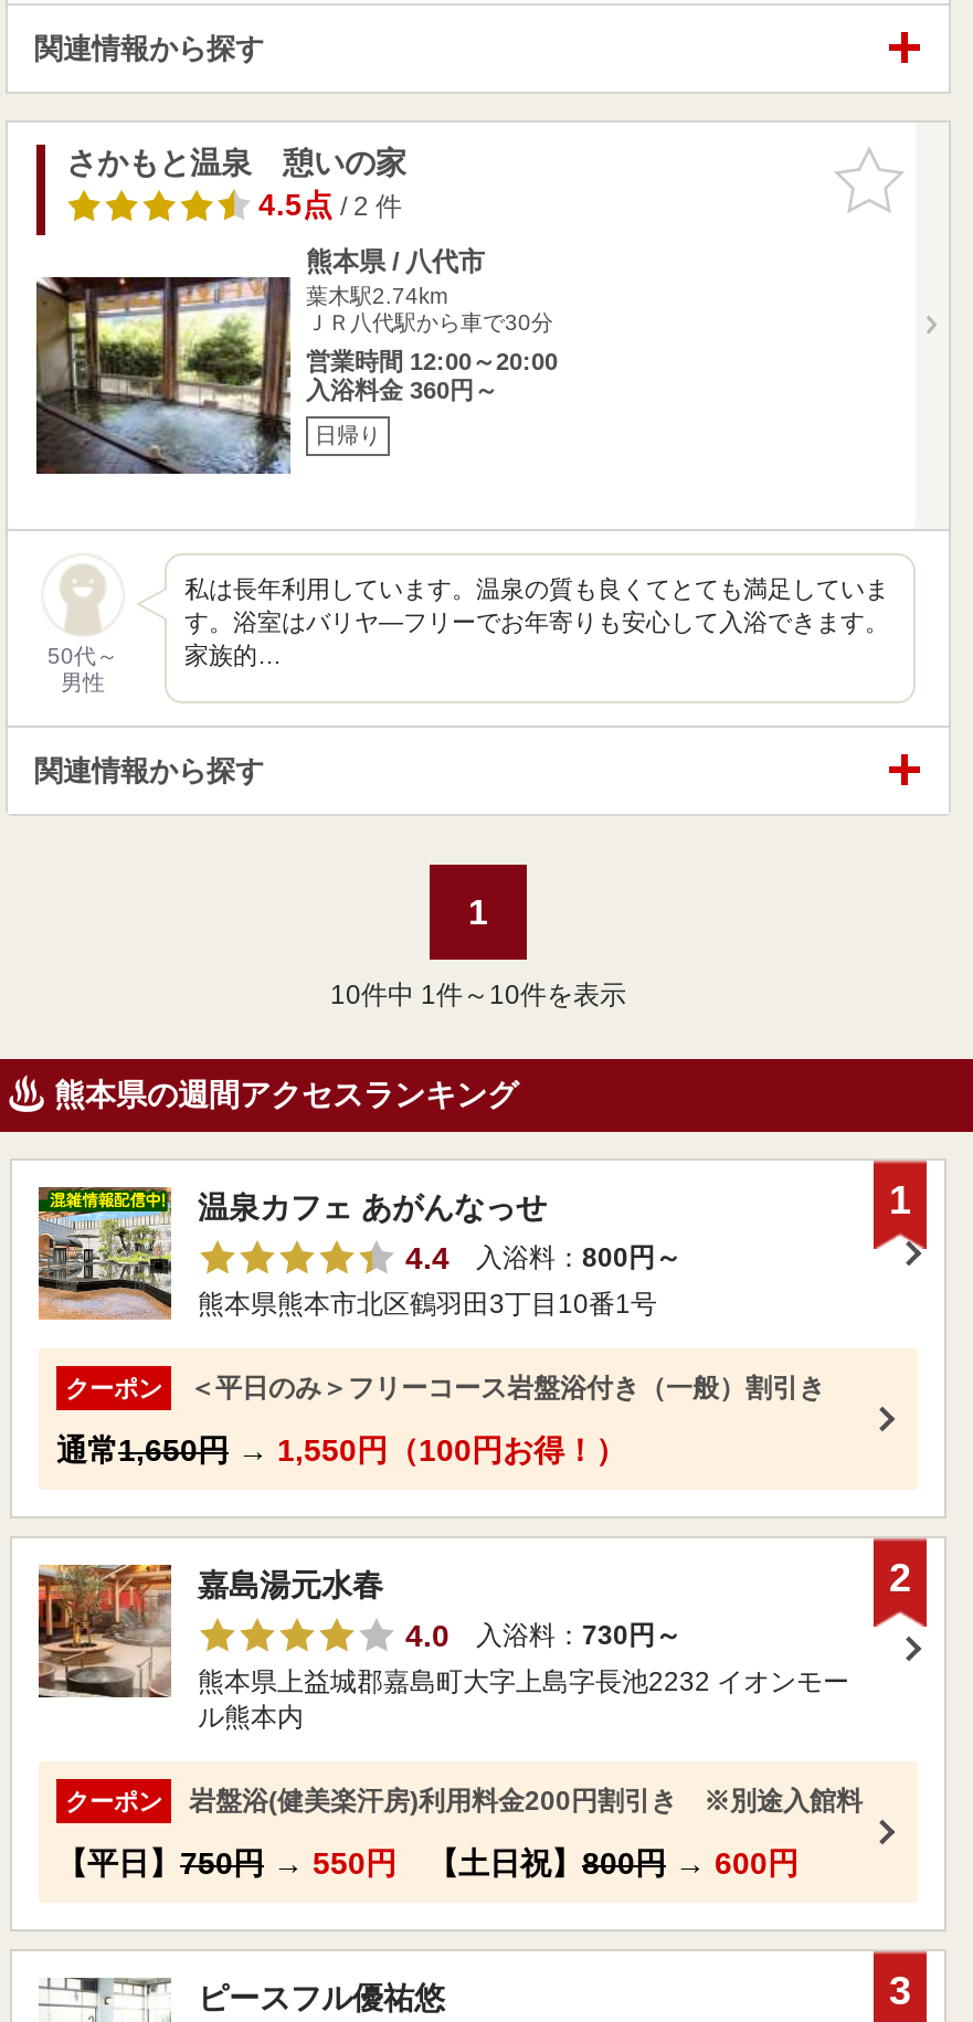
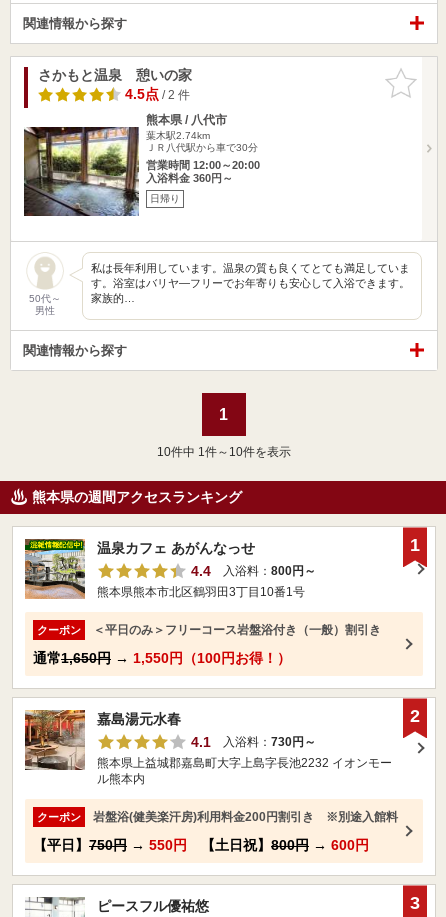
- 4.0 入浴料：730円～
+ 4.1 入浴料：730円～
